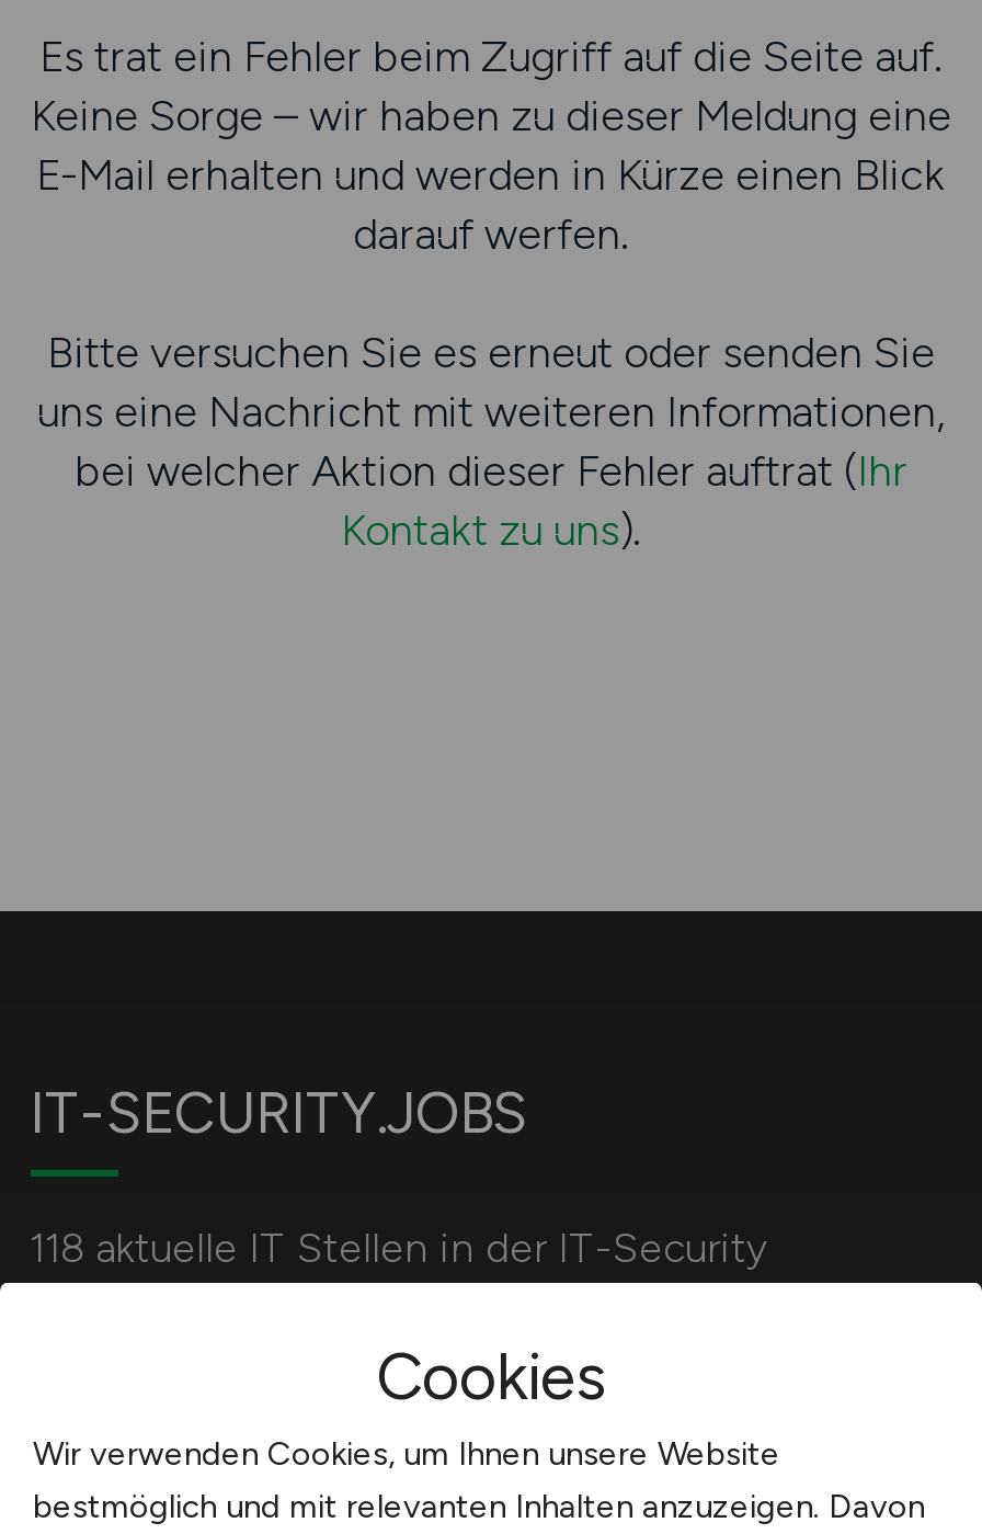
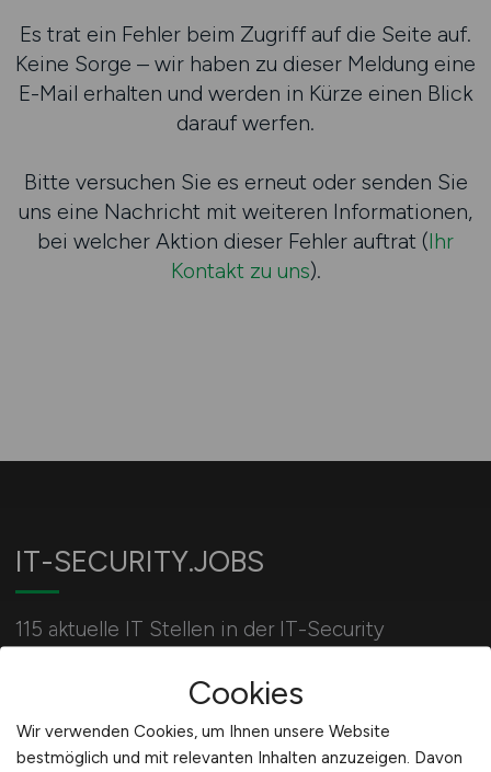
- 118 aktuelle IT Stellen in der IT-Security
+ 115 aktuelle IT Stellen in der IT-Security
